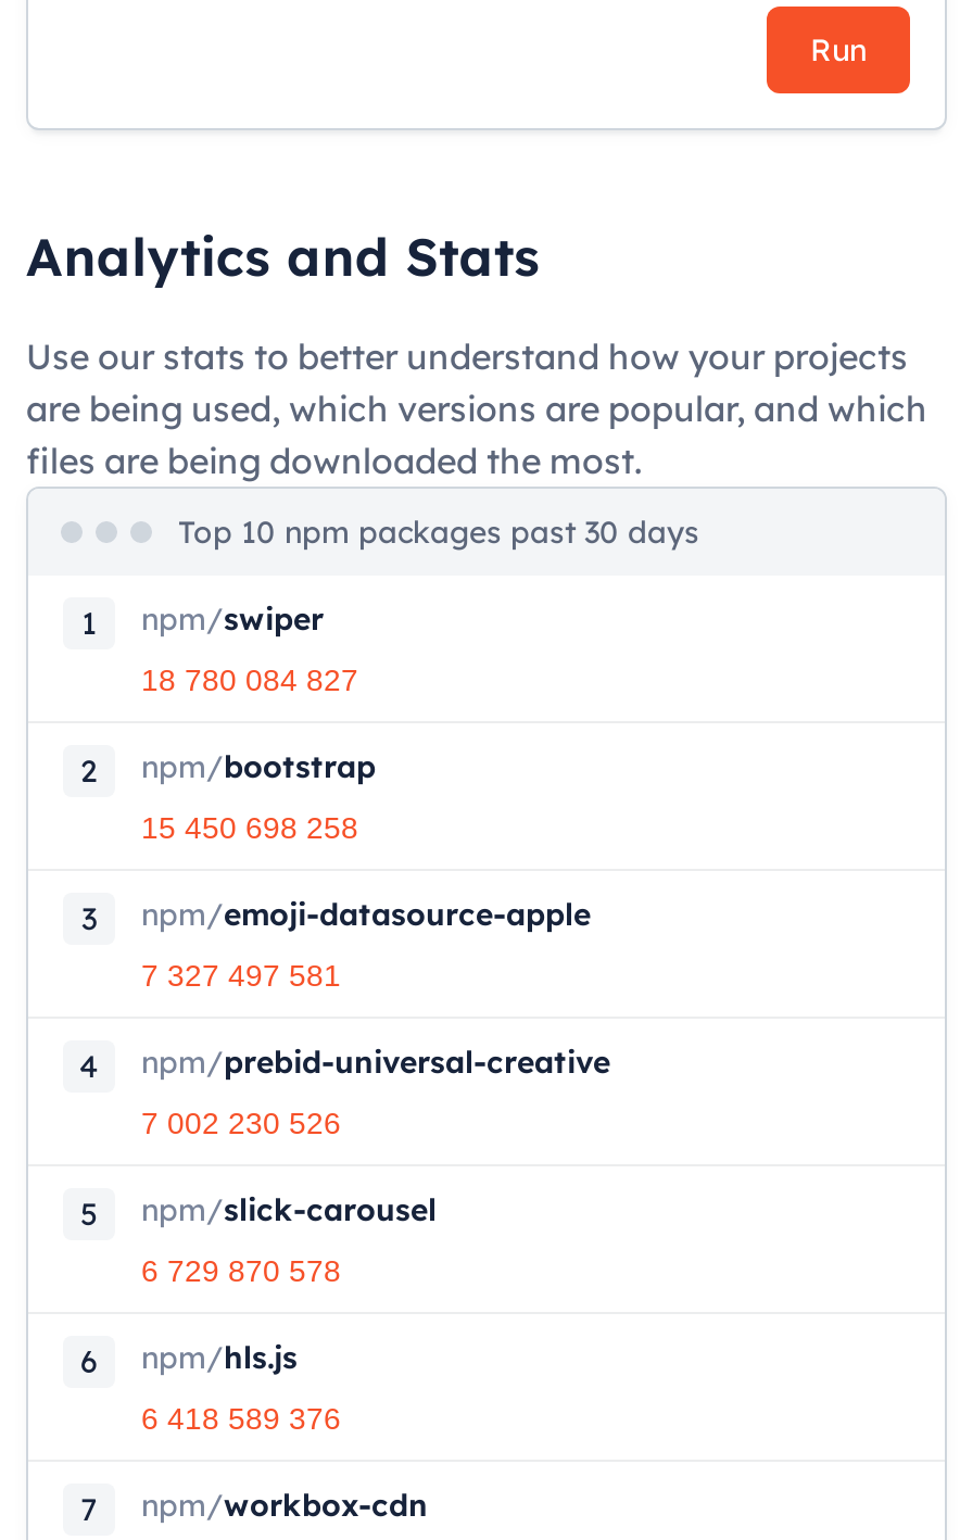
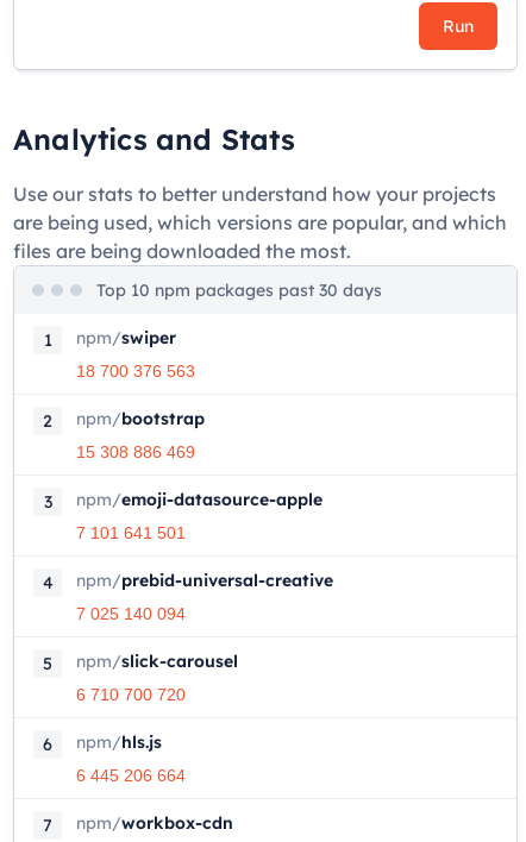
- 18 780 084 827
+ 18 700 376 563

- 15 450 698 258
+ 15 308 886 469

- 7 327 497 581
+ 7 101 641 501

- 7 002 230 526
+ 7 025 140 094

- 6 729 870 578
+ 6 710 700 720

- 6 418 589 376
+ 6 445 206 664
